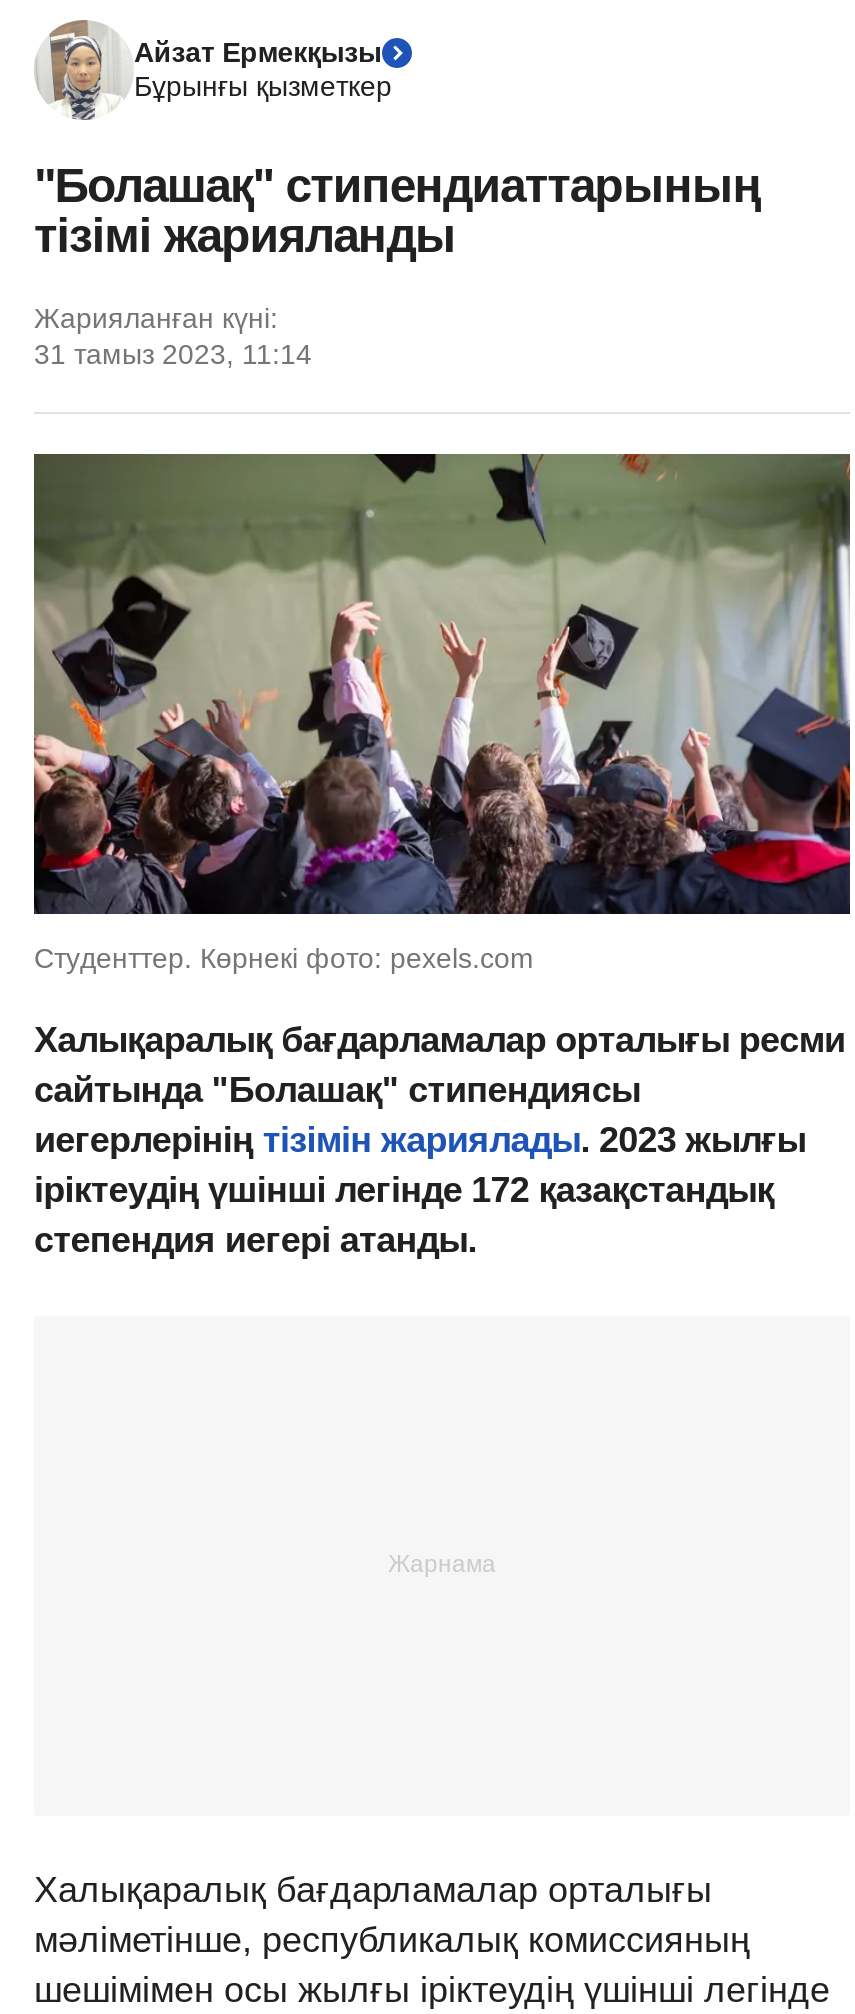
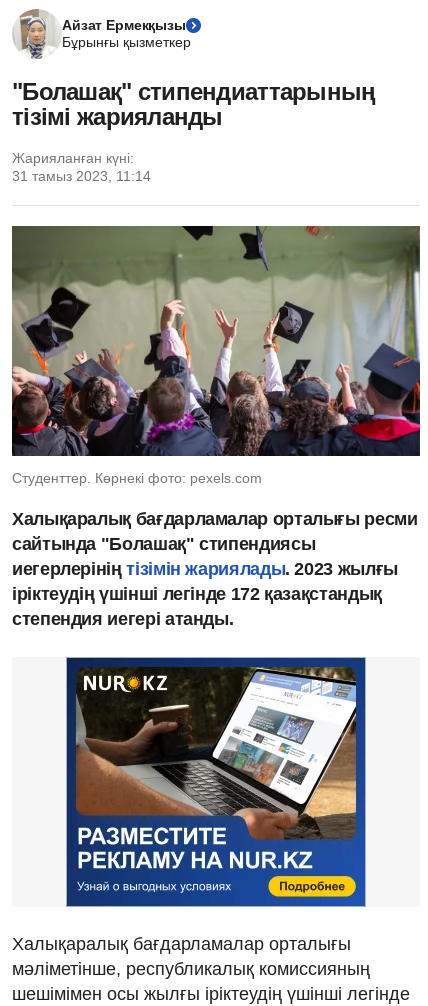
+ [image]
